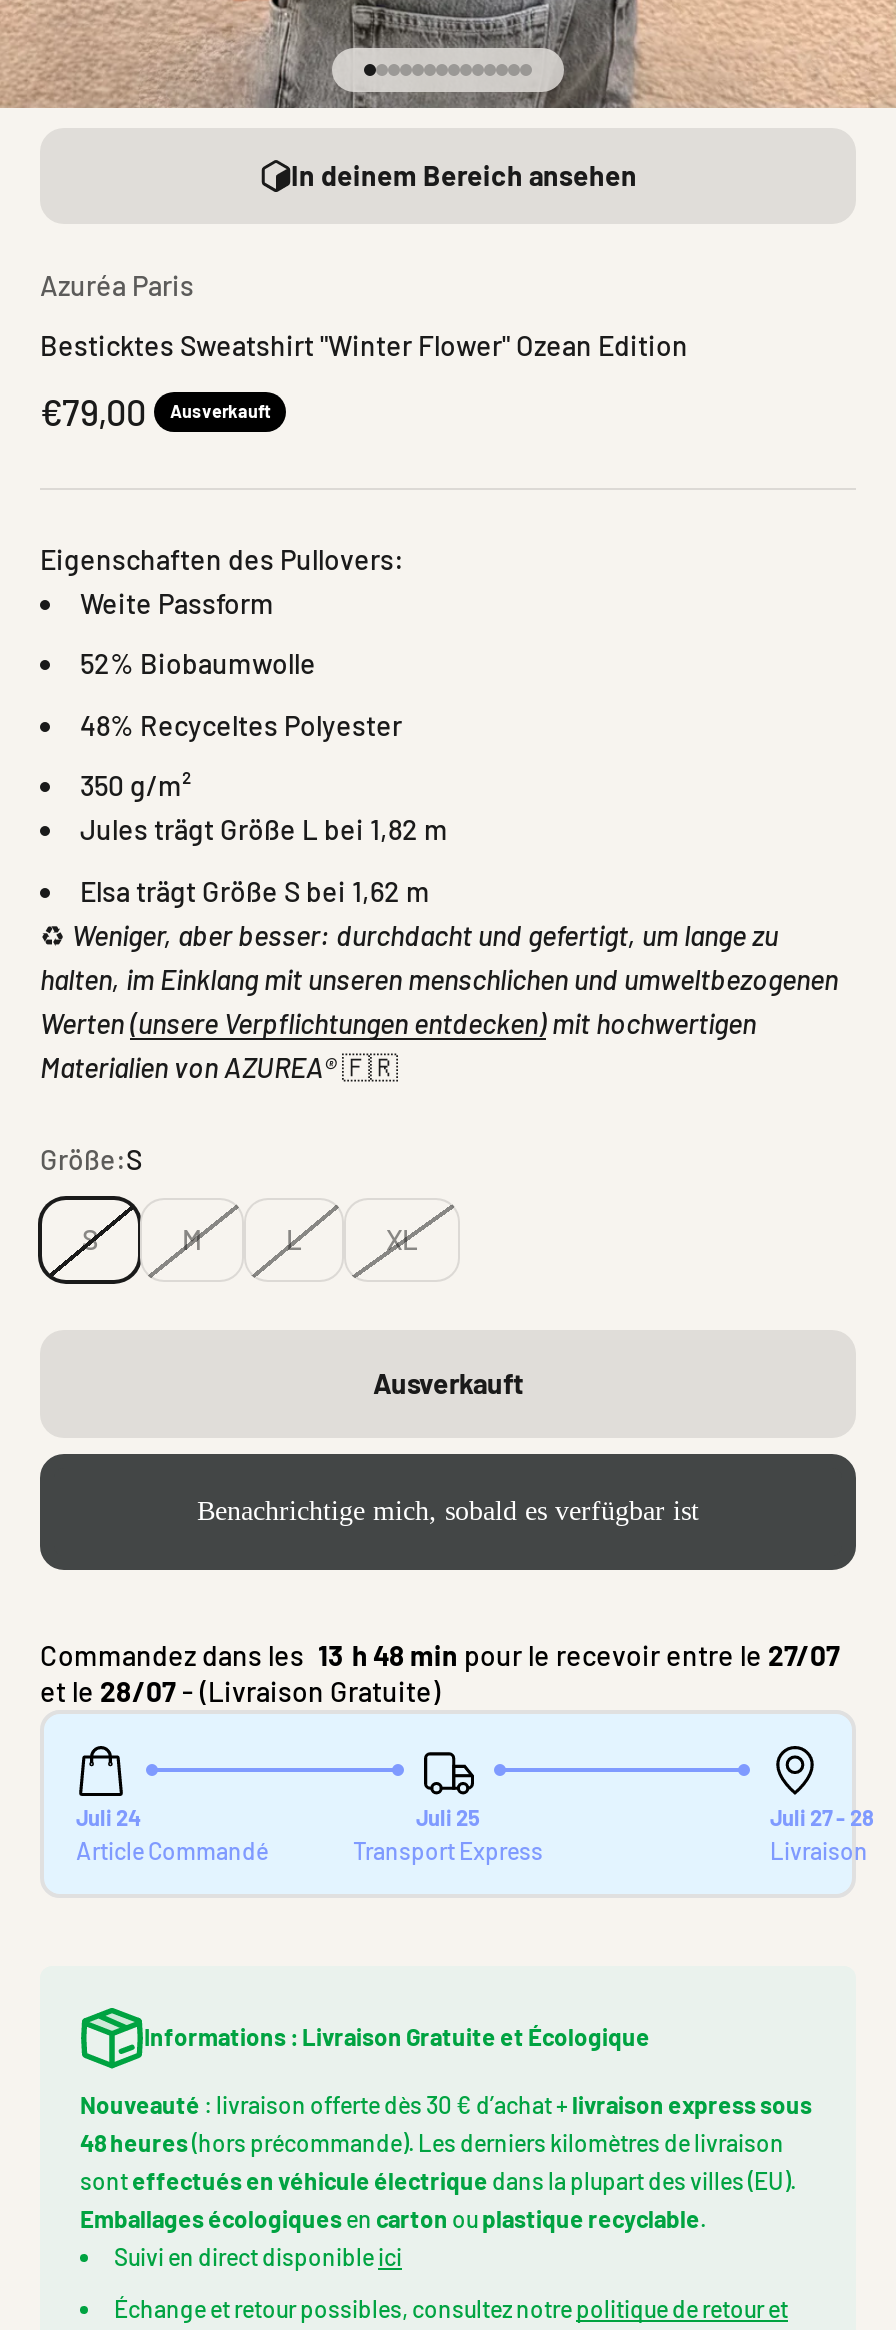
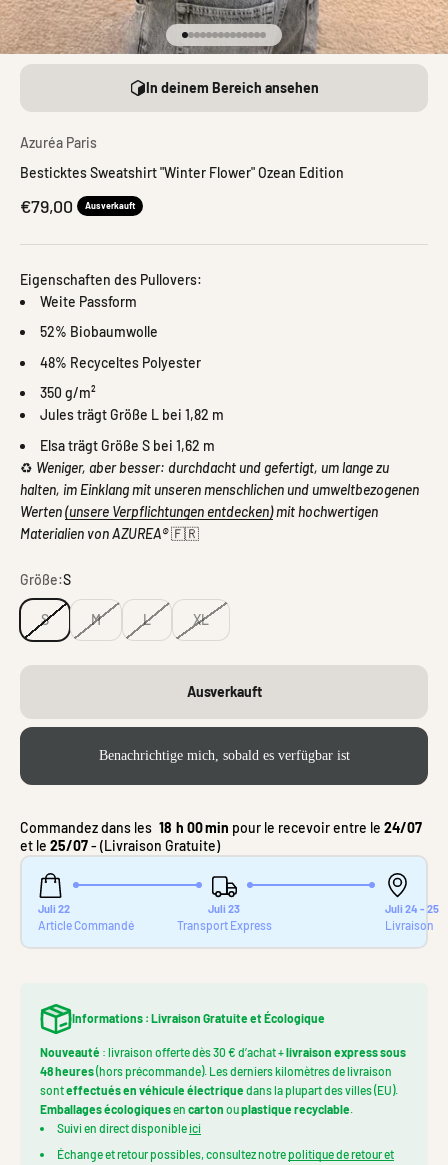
- Commandez dans les 13 h 48 min pour le recevoir entre le 27/07
+ Commandez dans les 18 h 00 min pour le recevoir entre le 24/07

- et le 28/07 - (Livraison Gratuite)
+ et le 25/07 - (Livraison Gratuite)

- Juli 24
+ Juli 22

- Juli 25
+ Juli 23

- Juli 27 - 28
+ Juli 24 - 25
